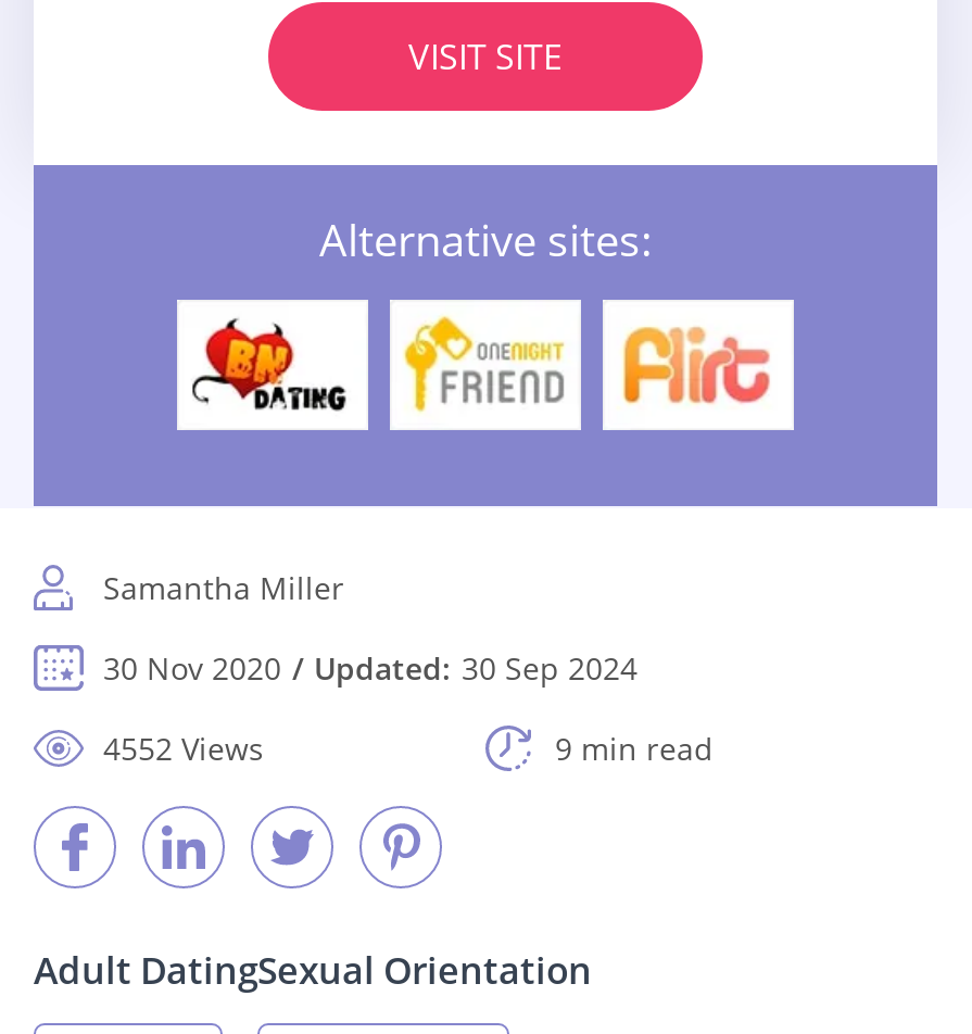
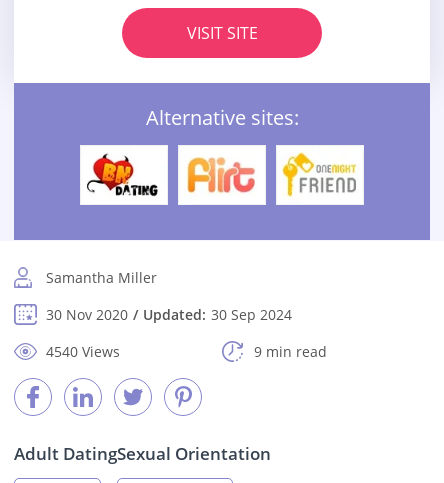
- [image]
+ [image]

- [image]
+ [image]

- 4552 Views
+ 4540 Views
